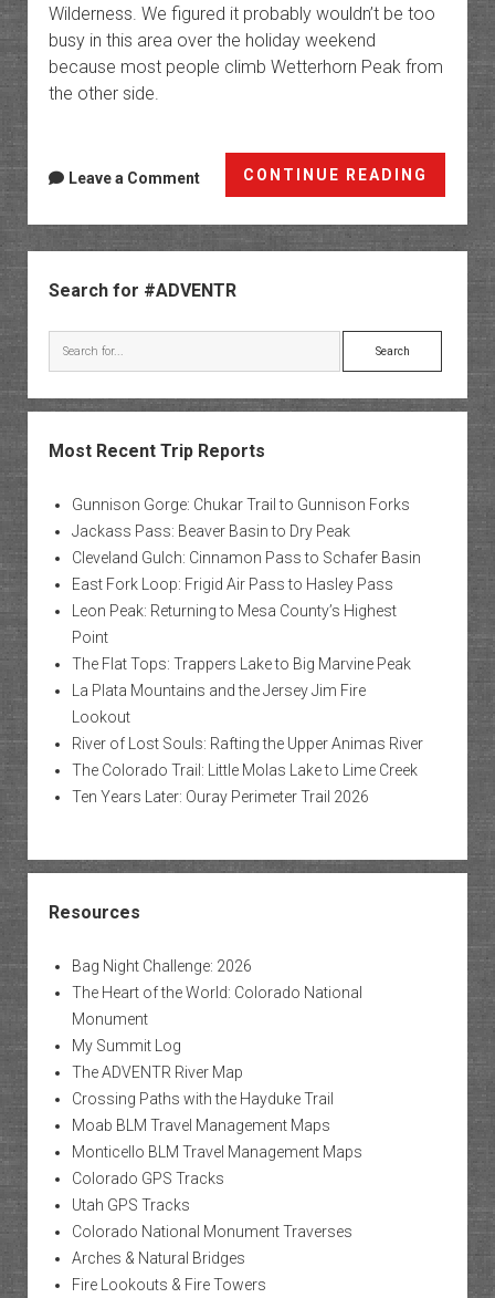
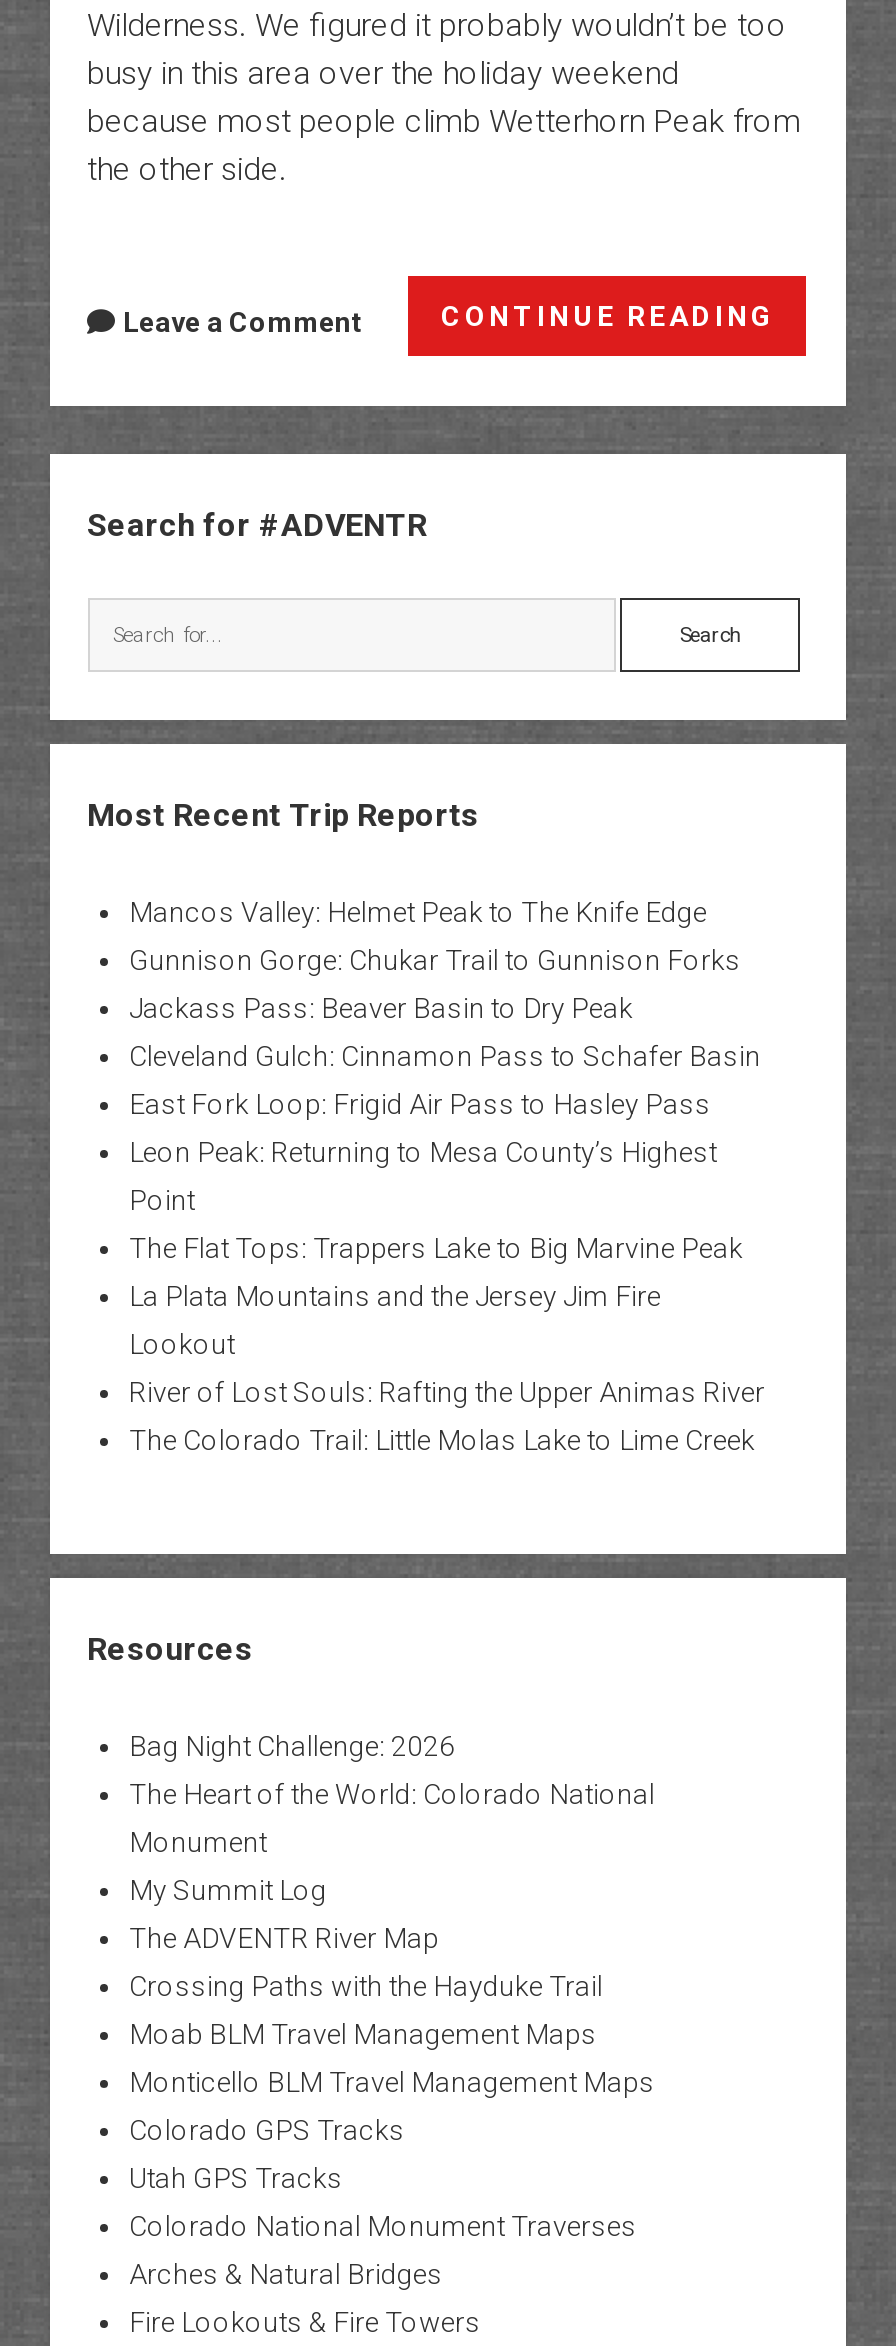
+ Mancos Valley: Helmet Peak to The Knife Edge

moved down: Gunnison Gorge: Chukar Trail to Gunnison Forks | Jackass Pass: Beaver Basin to Dry Peak | Cleveland Gulch: Cinnamon Pass to Schafer Basin | ... | River of Lost Souls: Rafting the Upper Animas River | The Colorado Trail: Little Molas Lake to Lime Creek

- Ten Years Later: Ouray Perimeter Trail 2026
